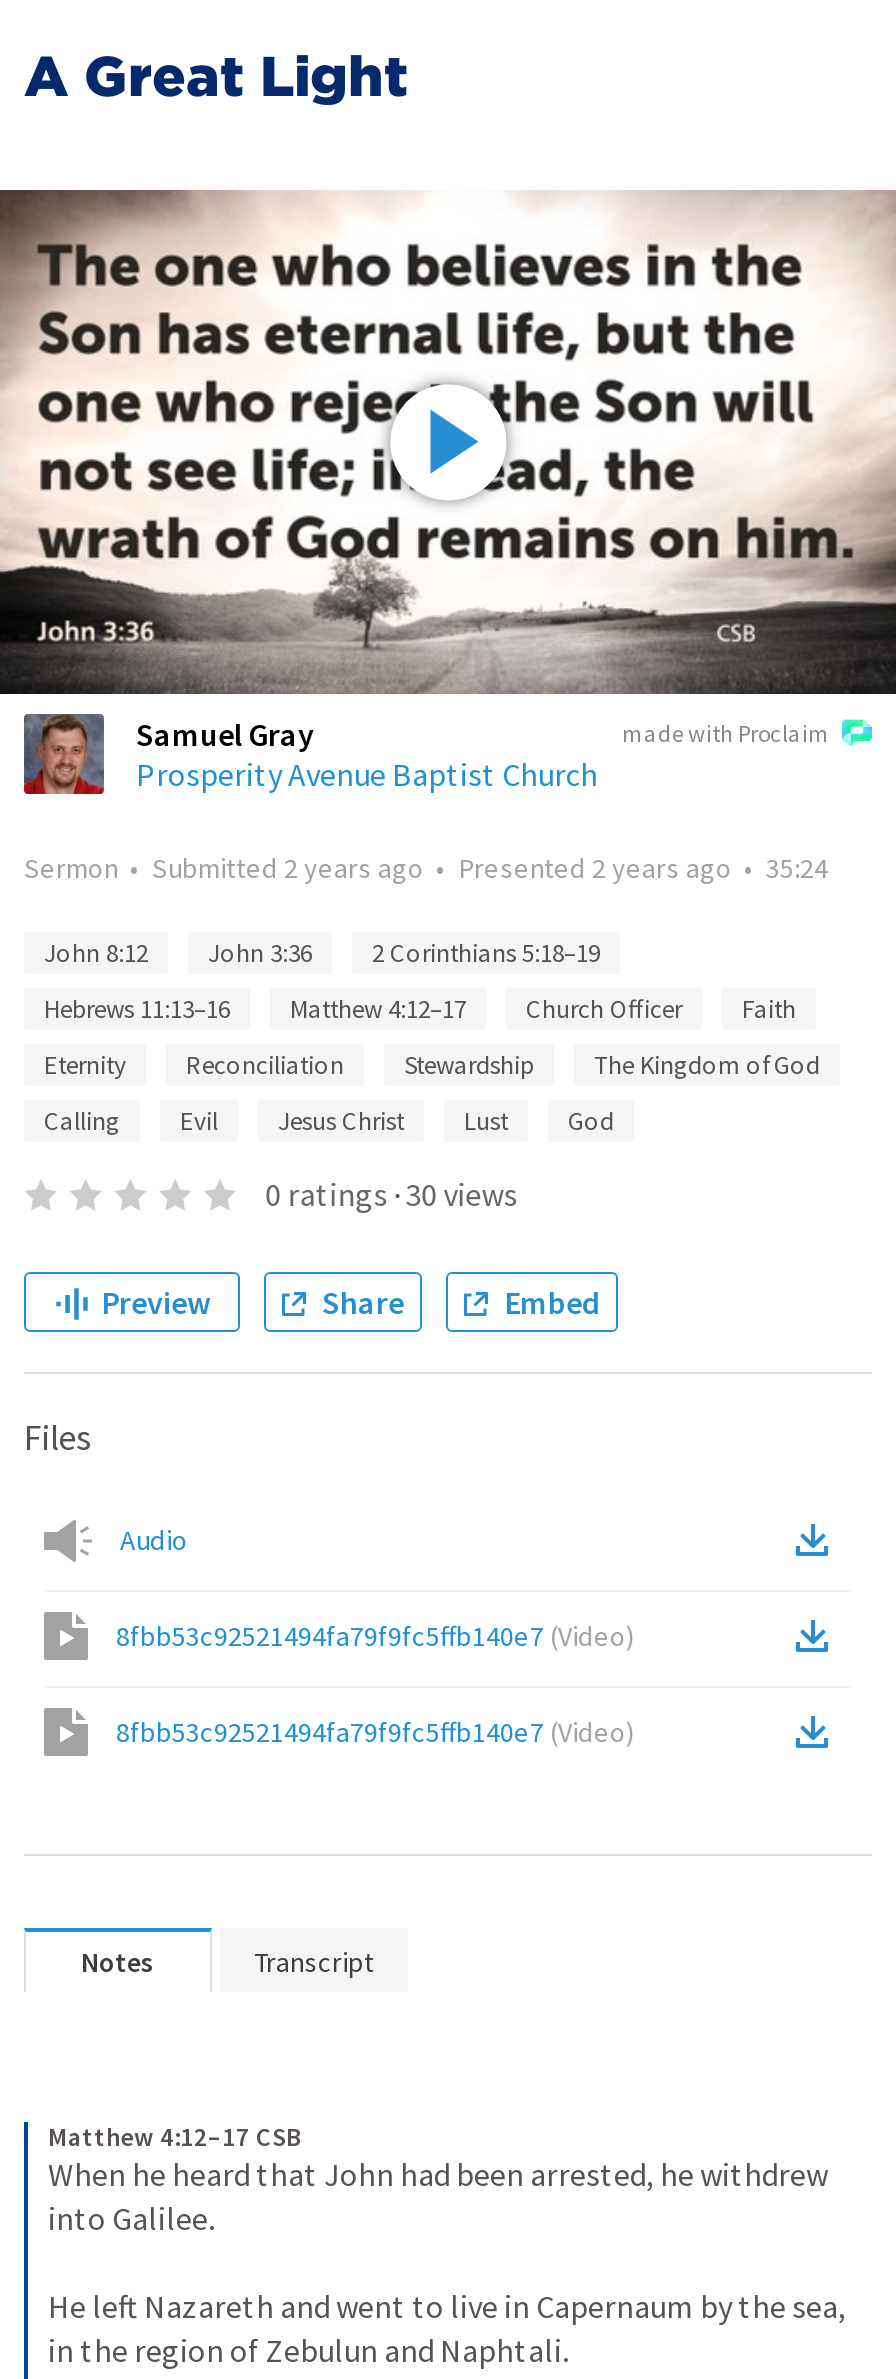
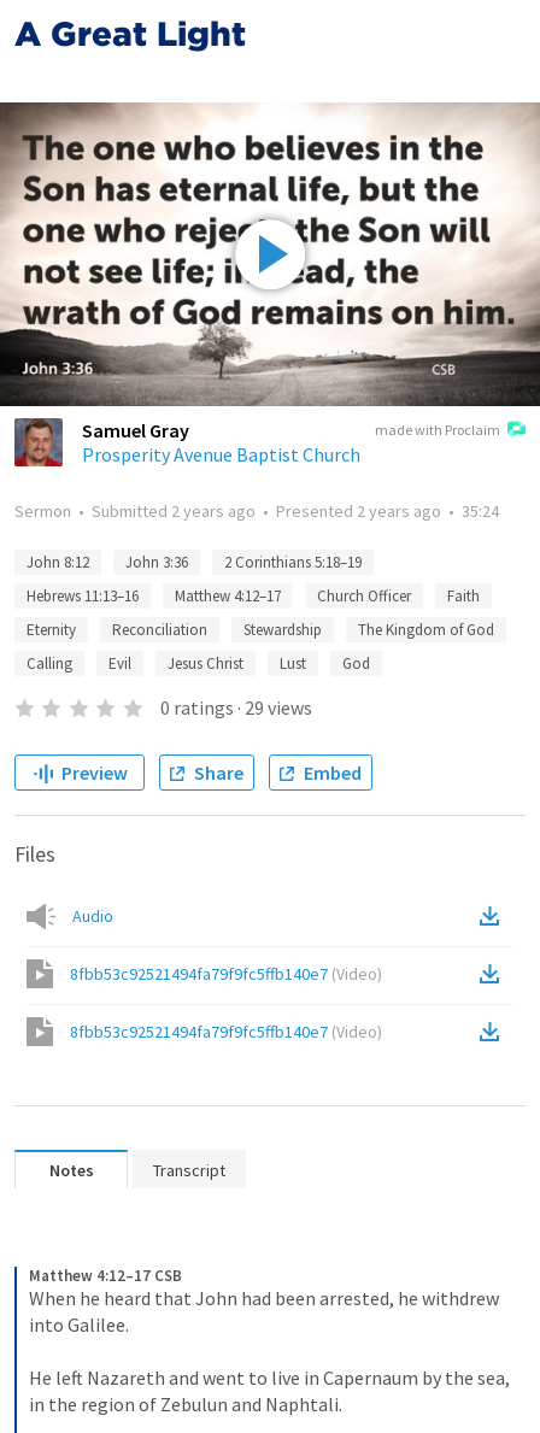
- 0 ratings · 30 views
+ 0 ratings · 29 views
